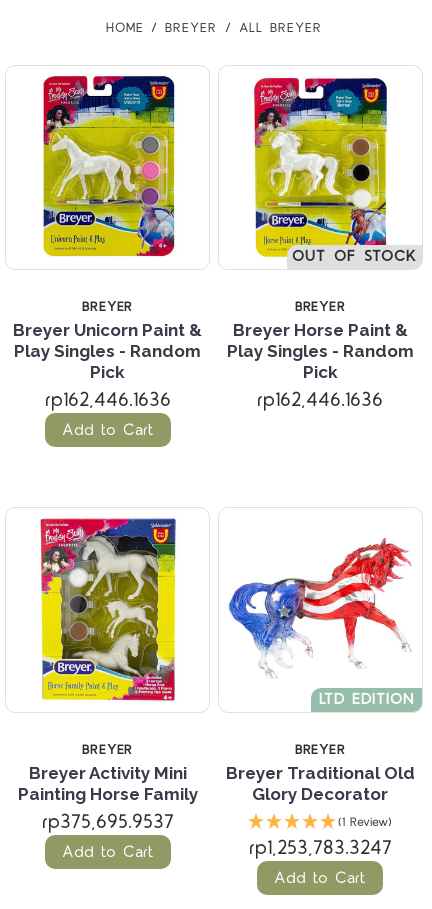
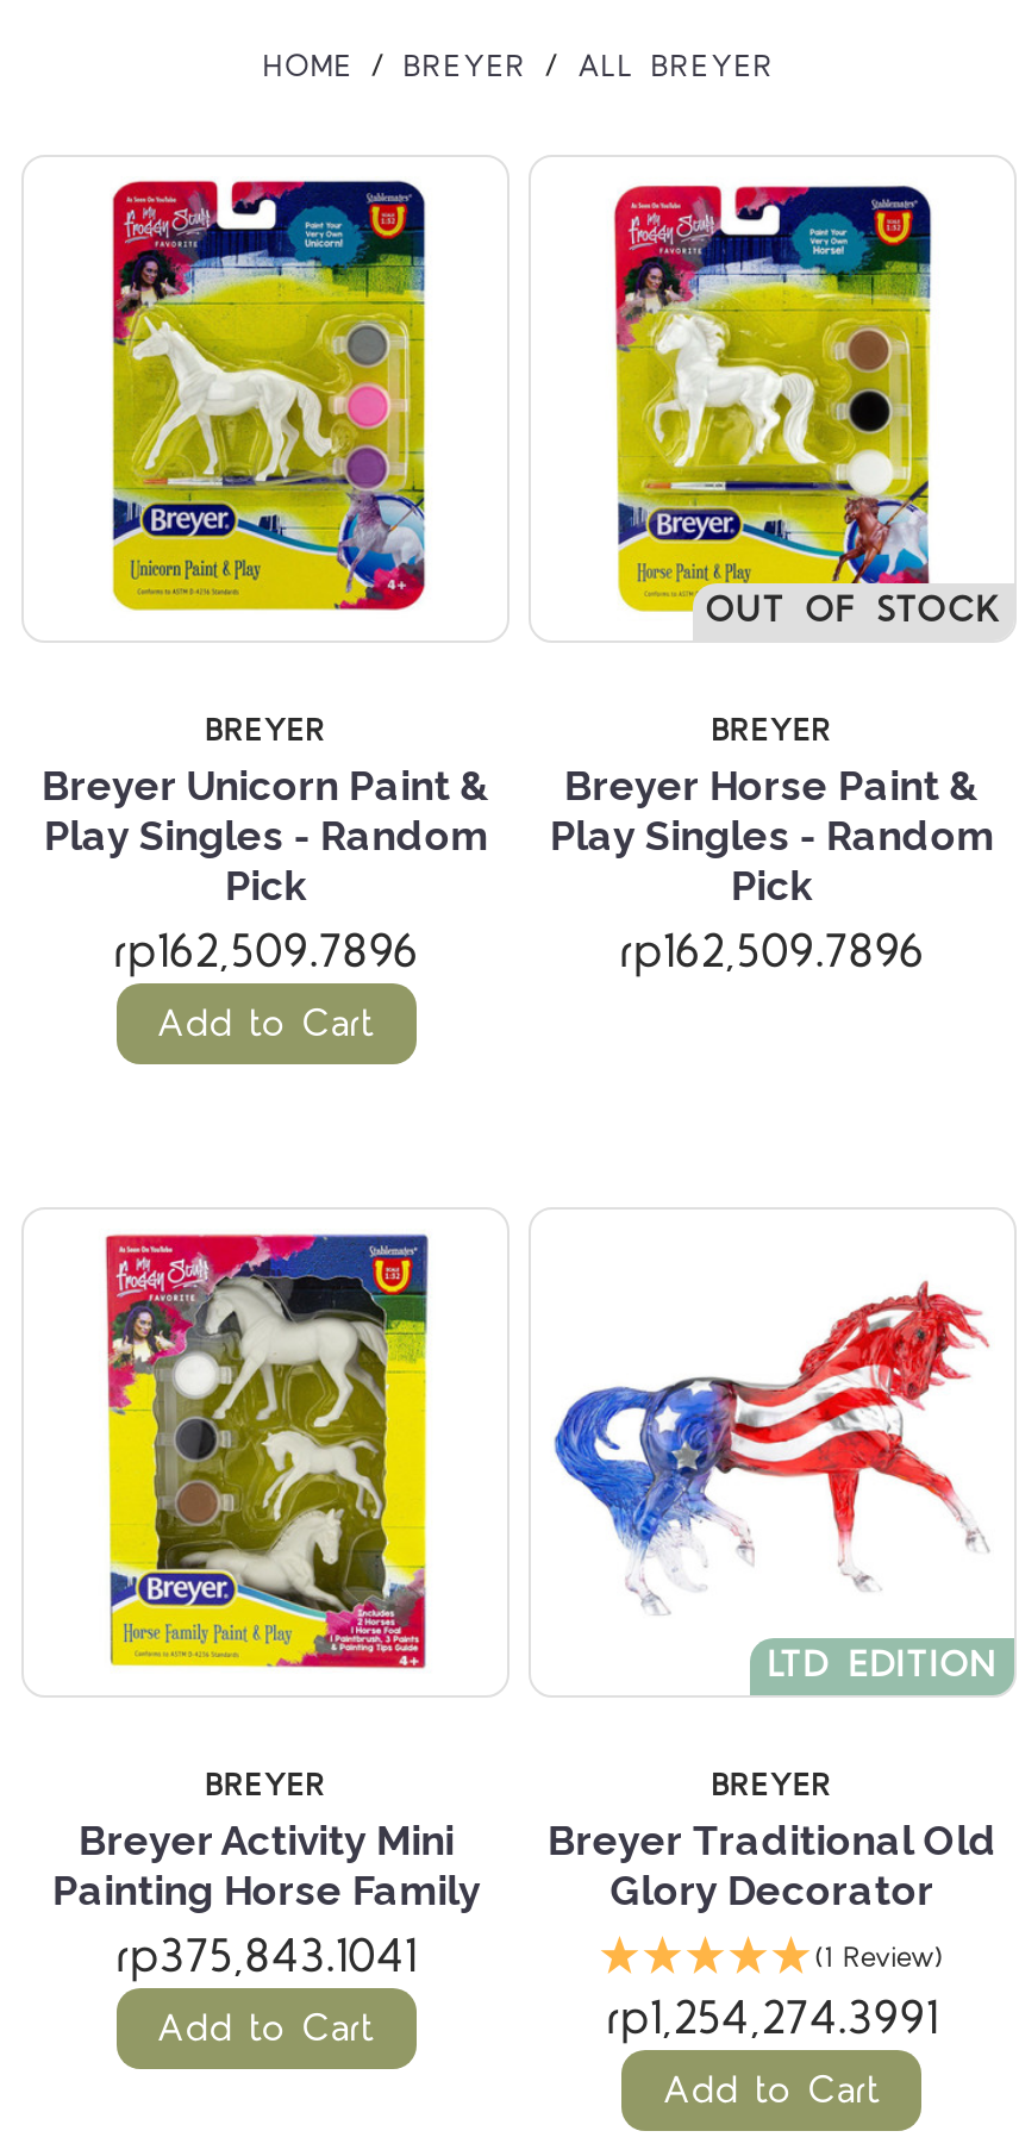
- rp162,446.1636
+ rp162,509.7896

- rp162,446.1636
+ rp162,509.7896

- rp375,695.9537
+ rp375,843.1041

- rp1,253,783.3247
+ rp1,254,274.3991
